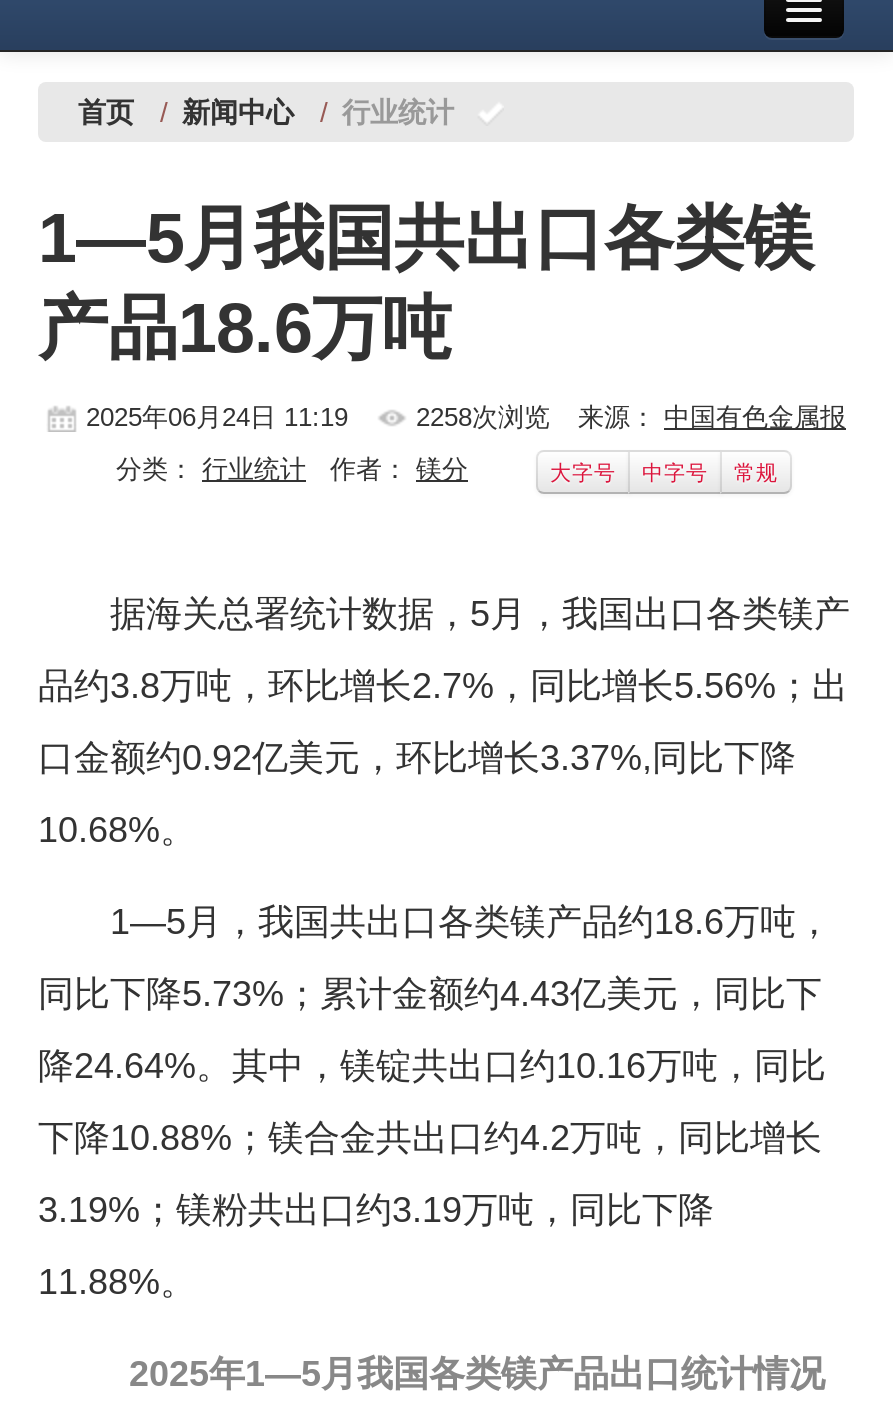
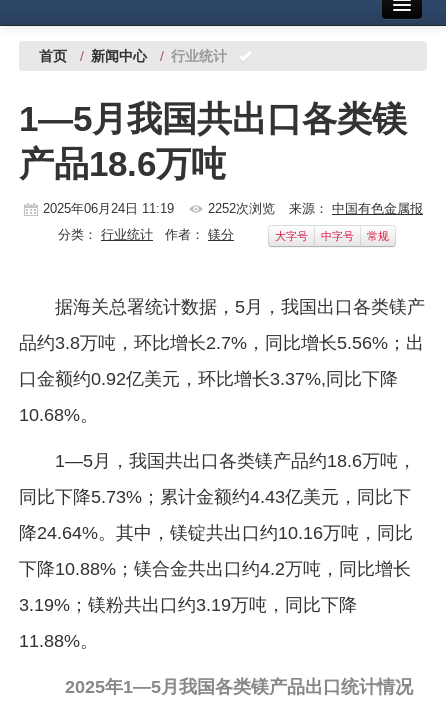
- 2258次浏览
+ 2252次浏览
